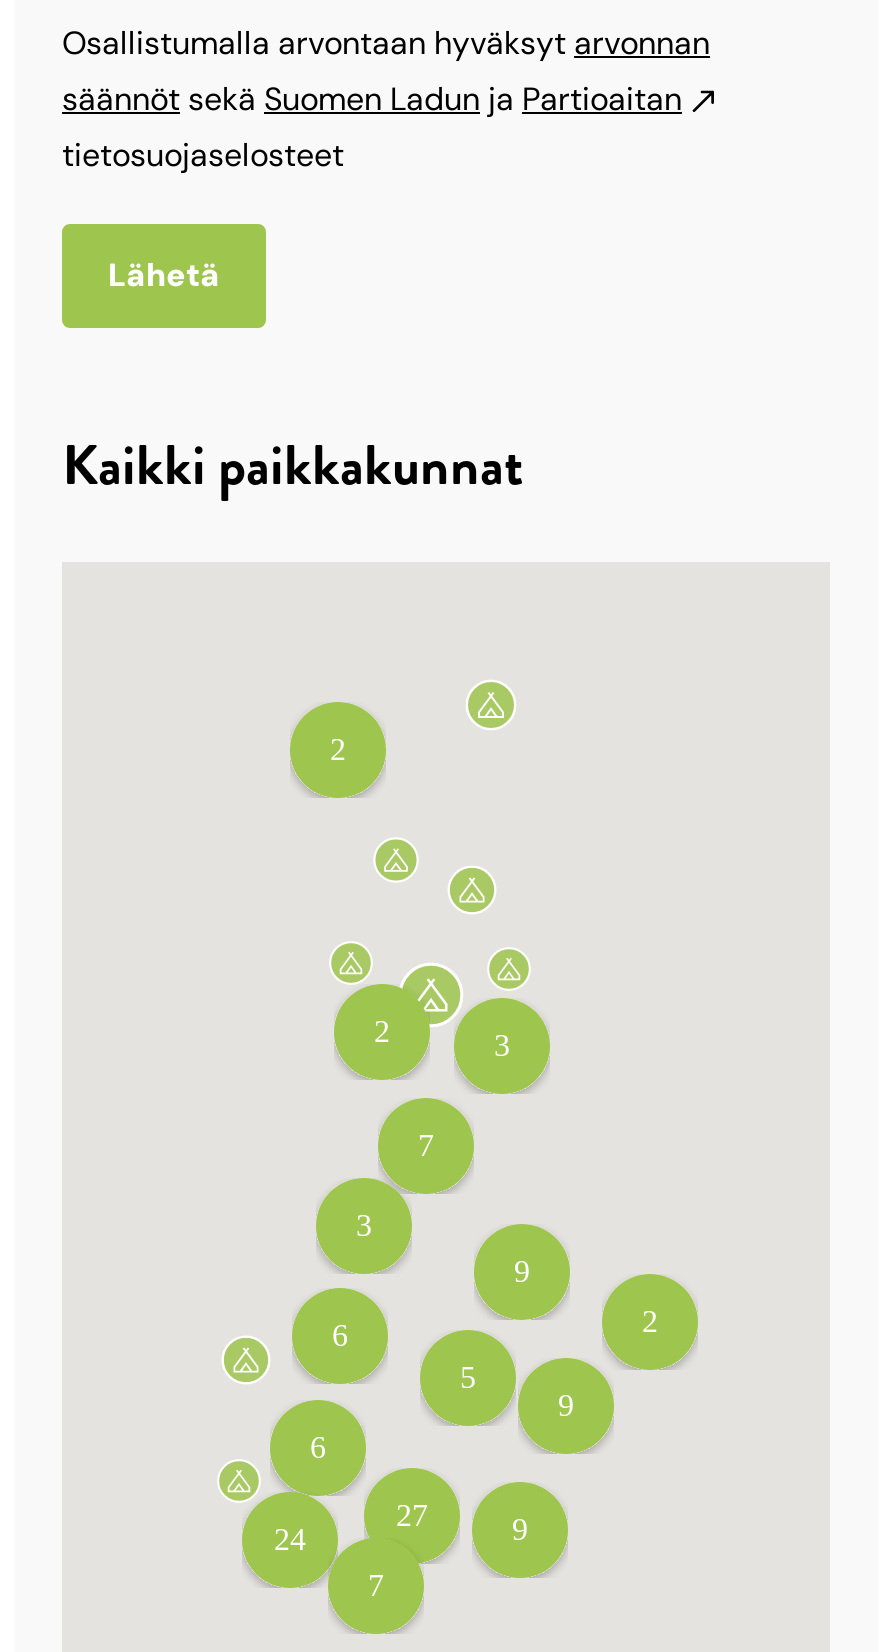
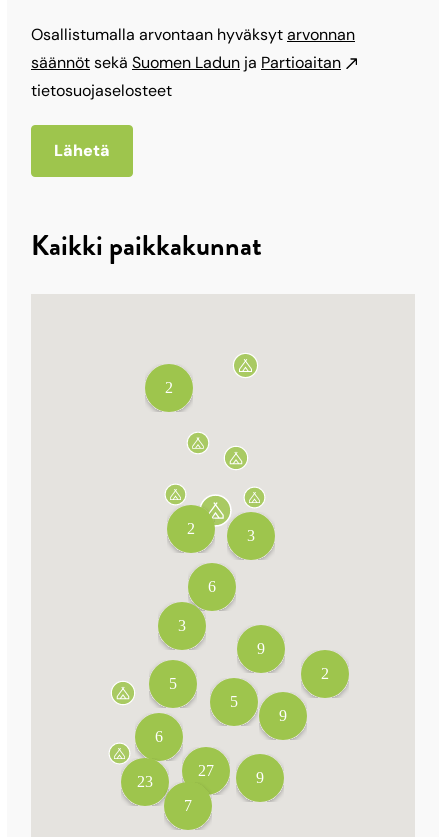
- 7
+ 6

- 6
+ 5

- 24
+ 23
